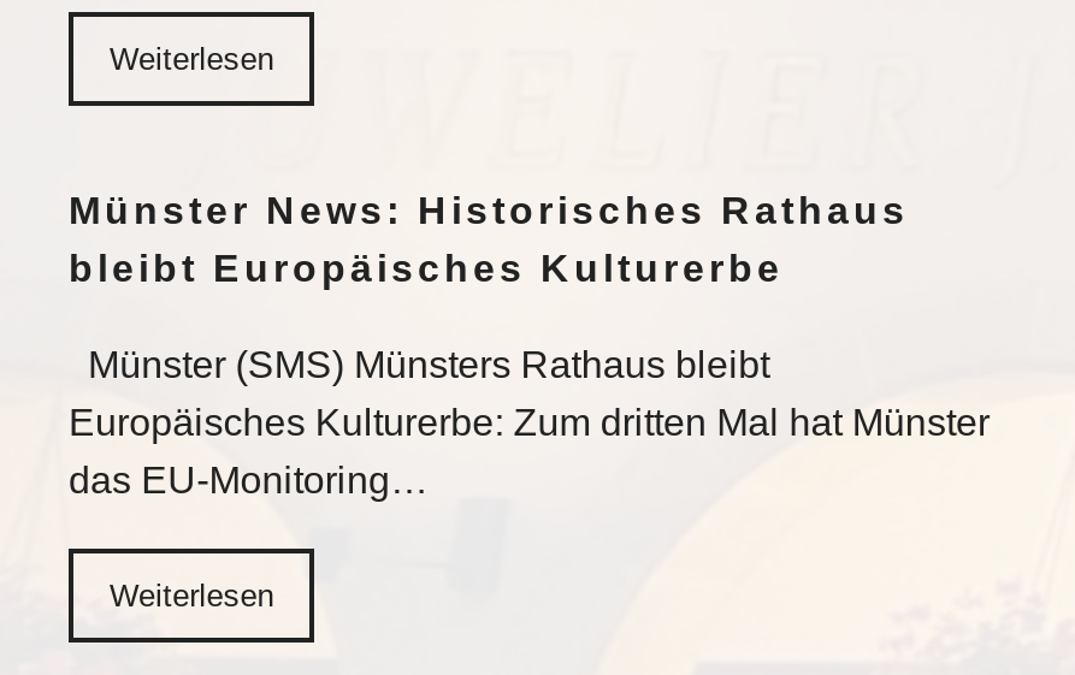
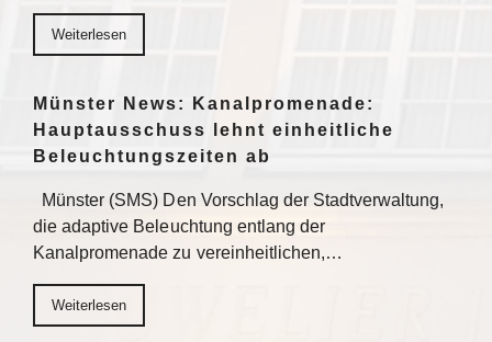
- Münster News: Historisches Rathaus
- bleibt Europäisches Kulturerbe
+ Münster News: Kanalpromenade:
+ Hauptausschuss lehnt einheitliche
+ Beleuchtungszeiten ab

- Münster (SMS) Münsters Rathaus bleibt
- Europäisches Kulturerbe: Zum dritten Mal hat Münster
- das EU-Monitoring…
+ Münster (SMS) Den Vorschlag der Stadtverwaltung,
+ die adaptive Beleuchtung entlang der
+ Kanalpromenade zu vereinheitlichen,…
